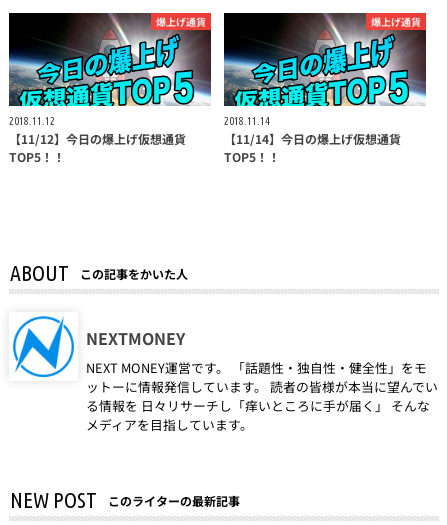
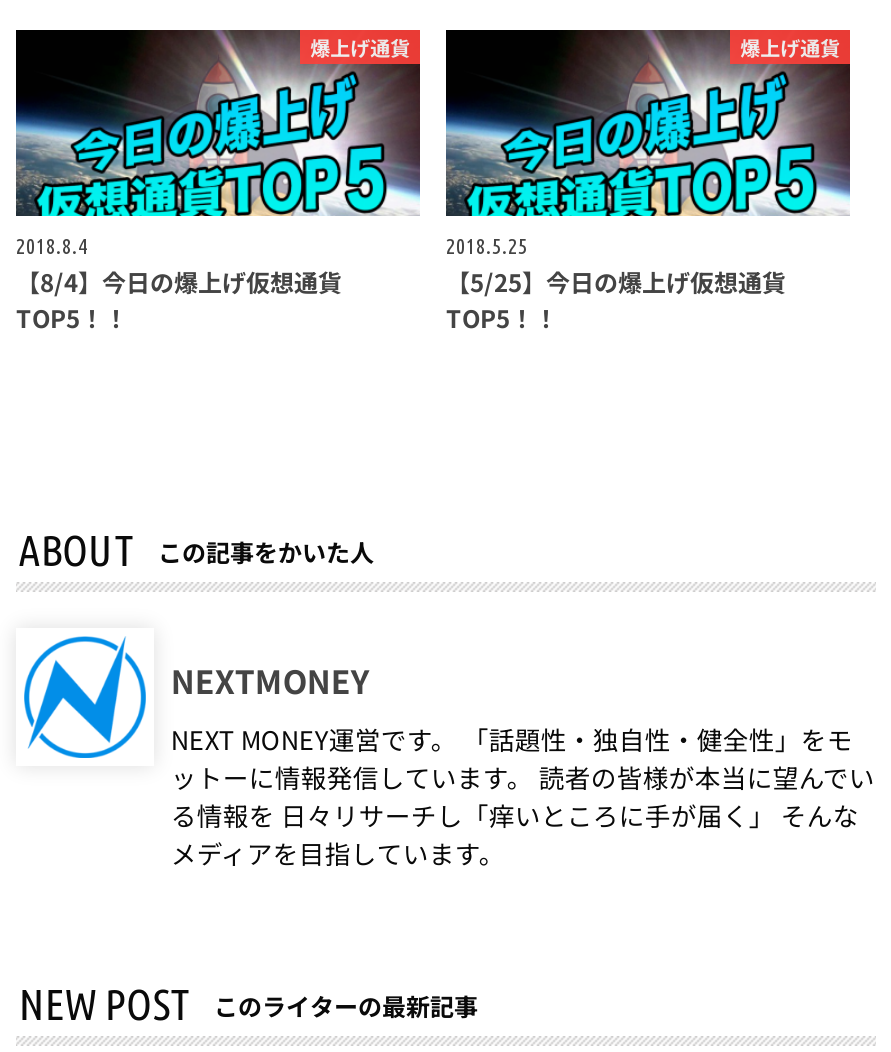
- 2018.11.12
+ 2018.8.4

- 2018.11.14
+ 2018.5.25

- 【11/12】今日の爆上げ仮想通貨
+ 【8/4】今日の爆上げ仮想通貨

- 【11/14】今日の爆上げ仮想通貨
+ 【5/25】今日の爆上げ仮想通貨
